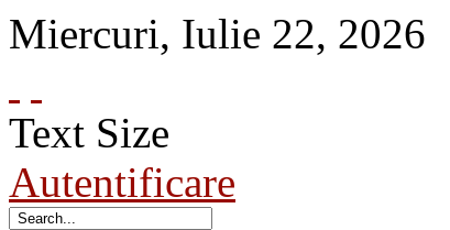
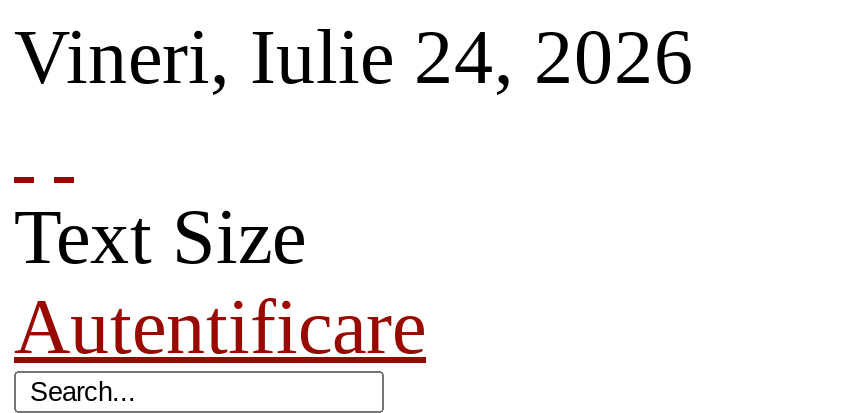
- Miercuri, Iulie 22, 2026
+ Vineri, Iulie 24, 2026
